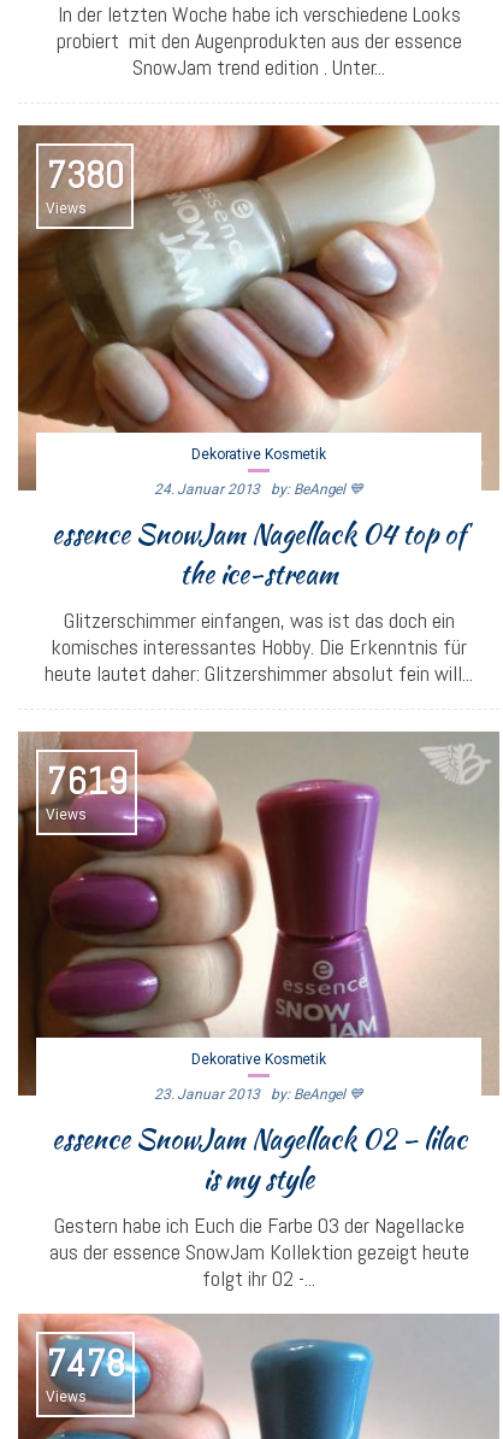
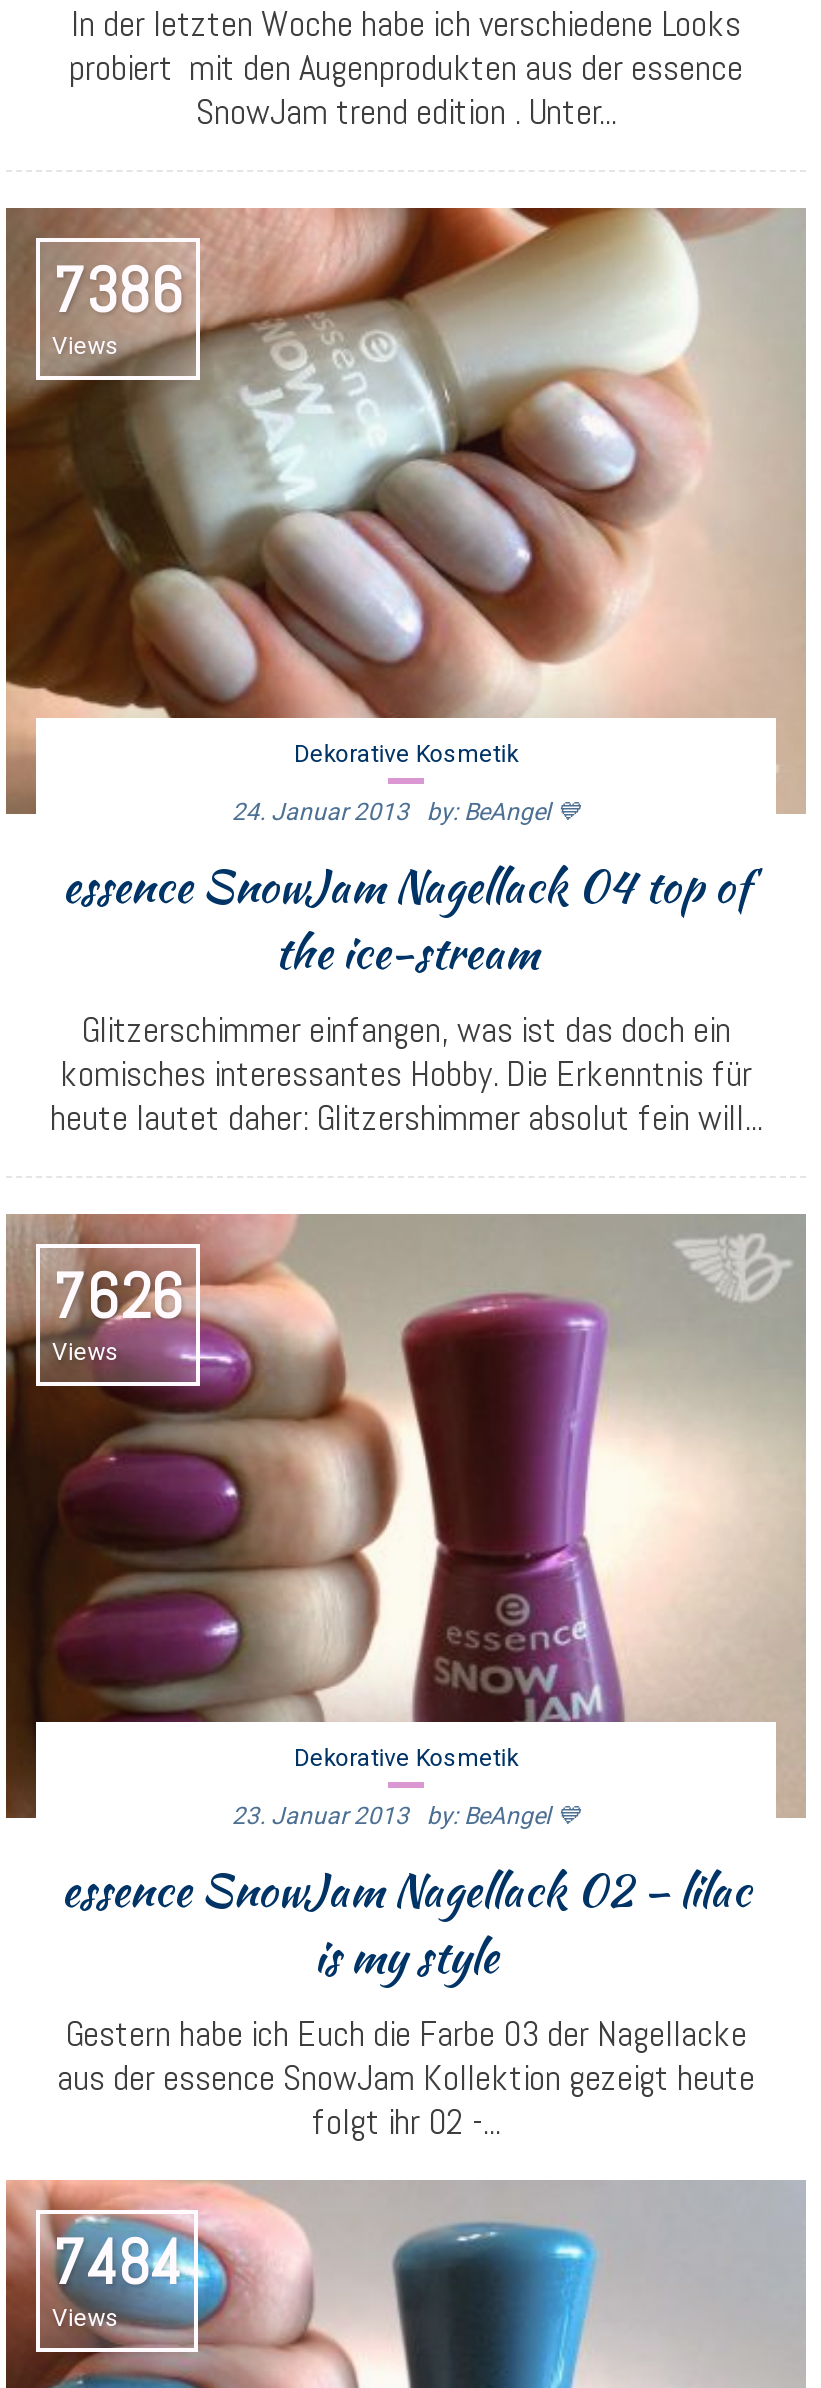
- 7380
+ 7386

- 7619
+ 7626

- 7478
+ 7484
